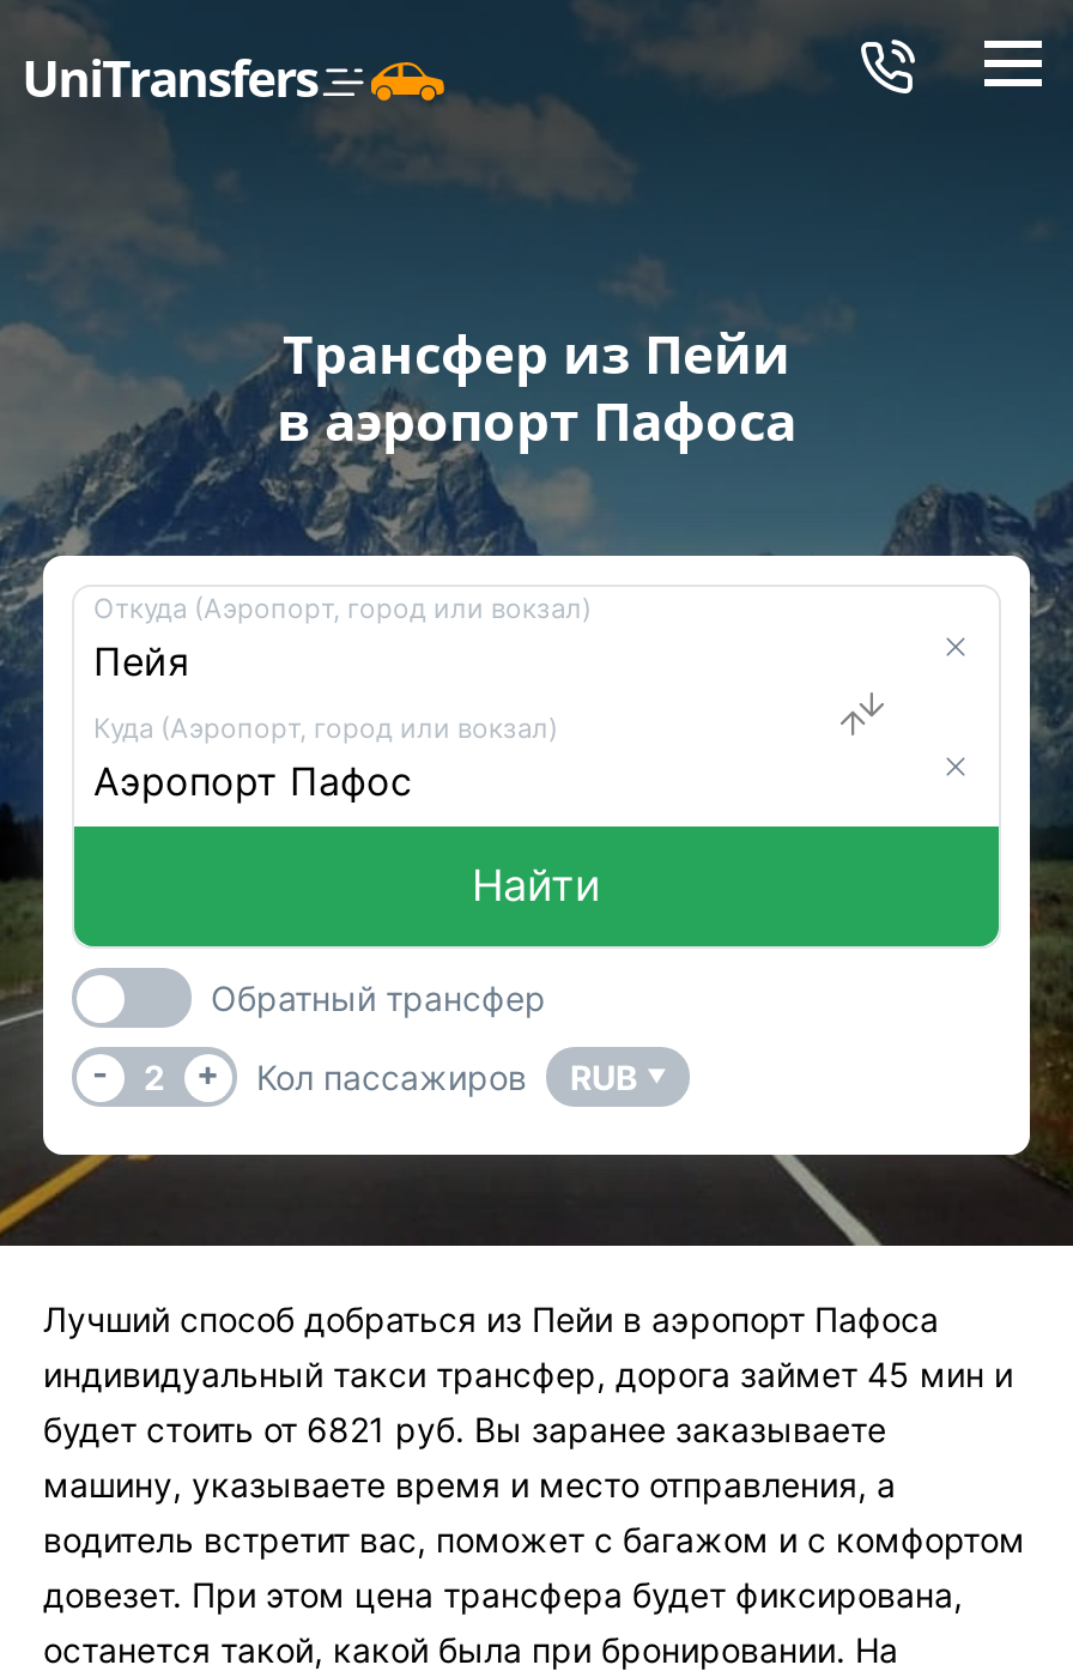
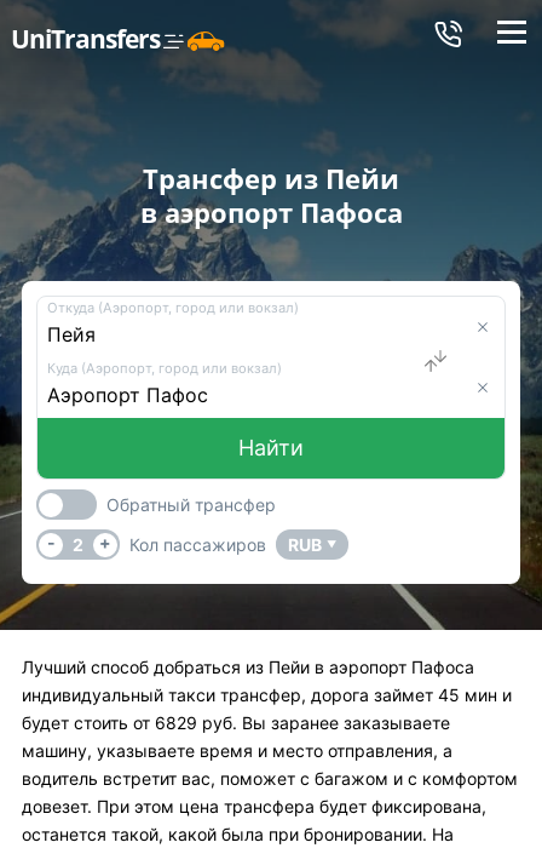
- будет стоить от 6821 руб. Вы заранее заказываете
+ будет стоить от 6829 руб. Вы заранее заказываете
